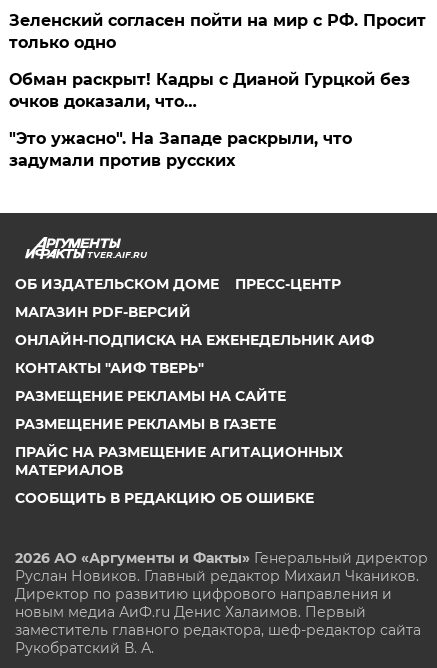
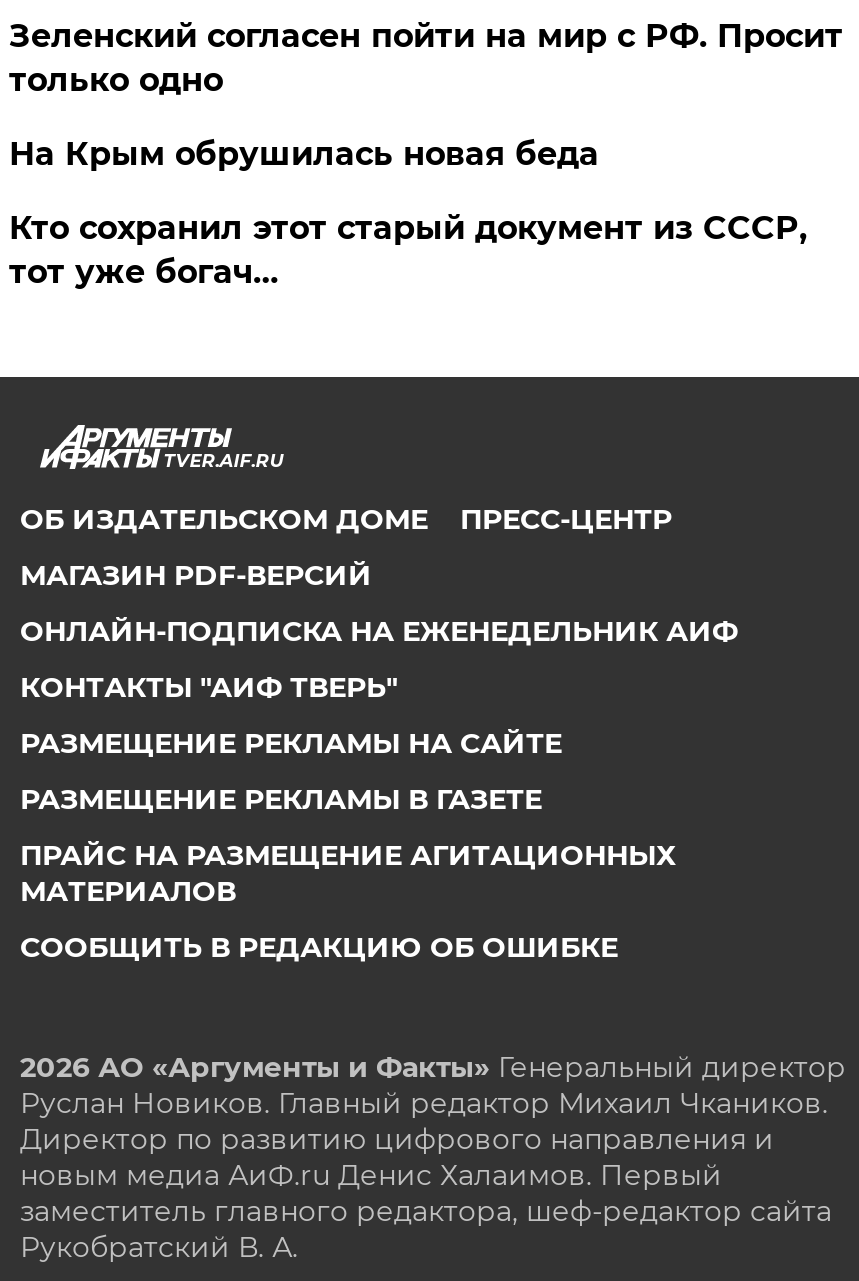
- Обман раскрыт! Кадры с Дианой Гурцкой без
- очков доказали, что…
+ На Крым обрушилась новая беда

- "Это ужасно". На Западе раскрыли, что
- задумали против русских
+ Кто сохранил этот старый документ из СССР,
+ тот уже богач…
